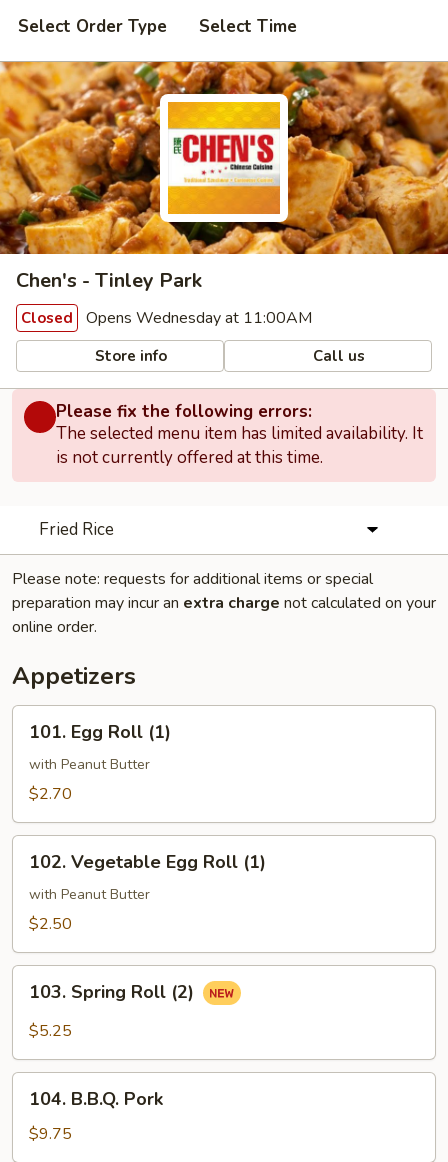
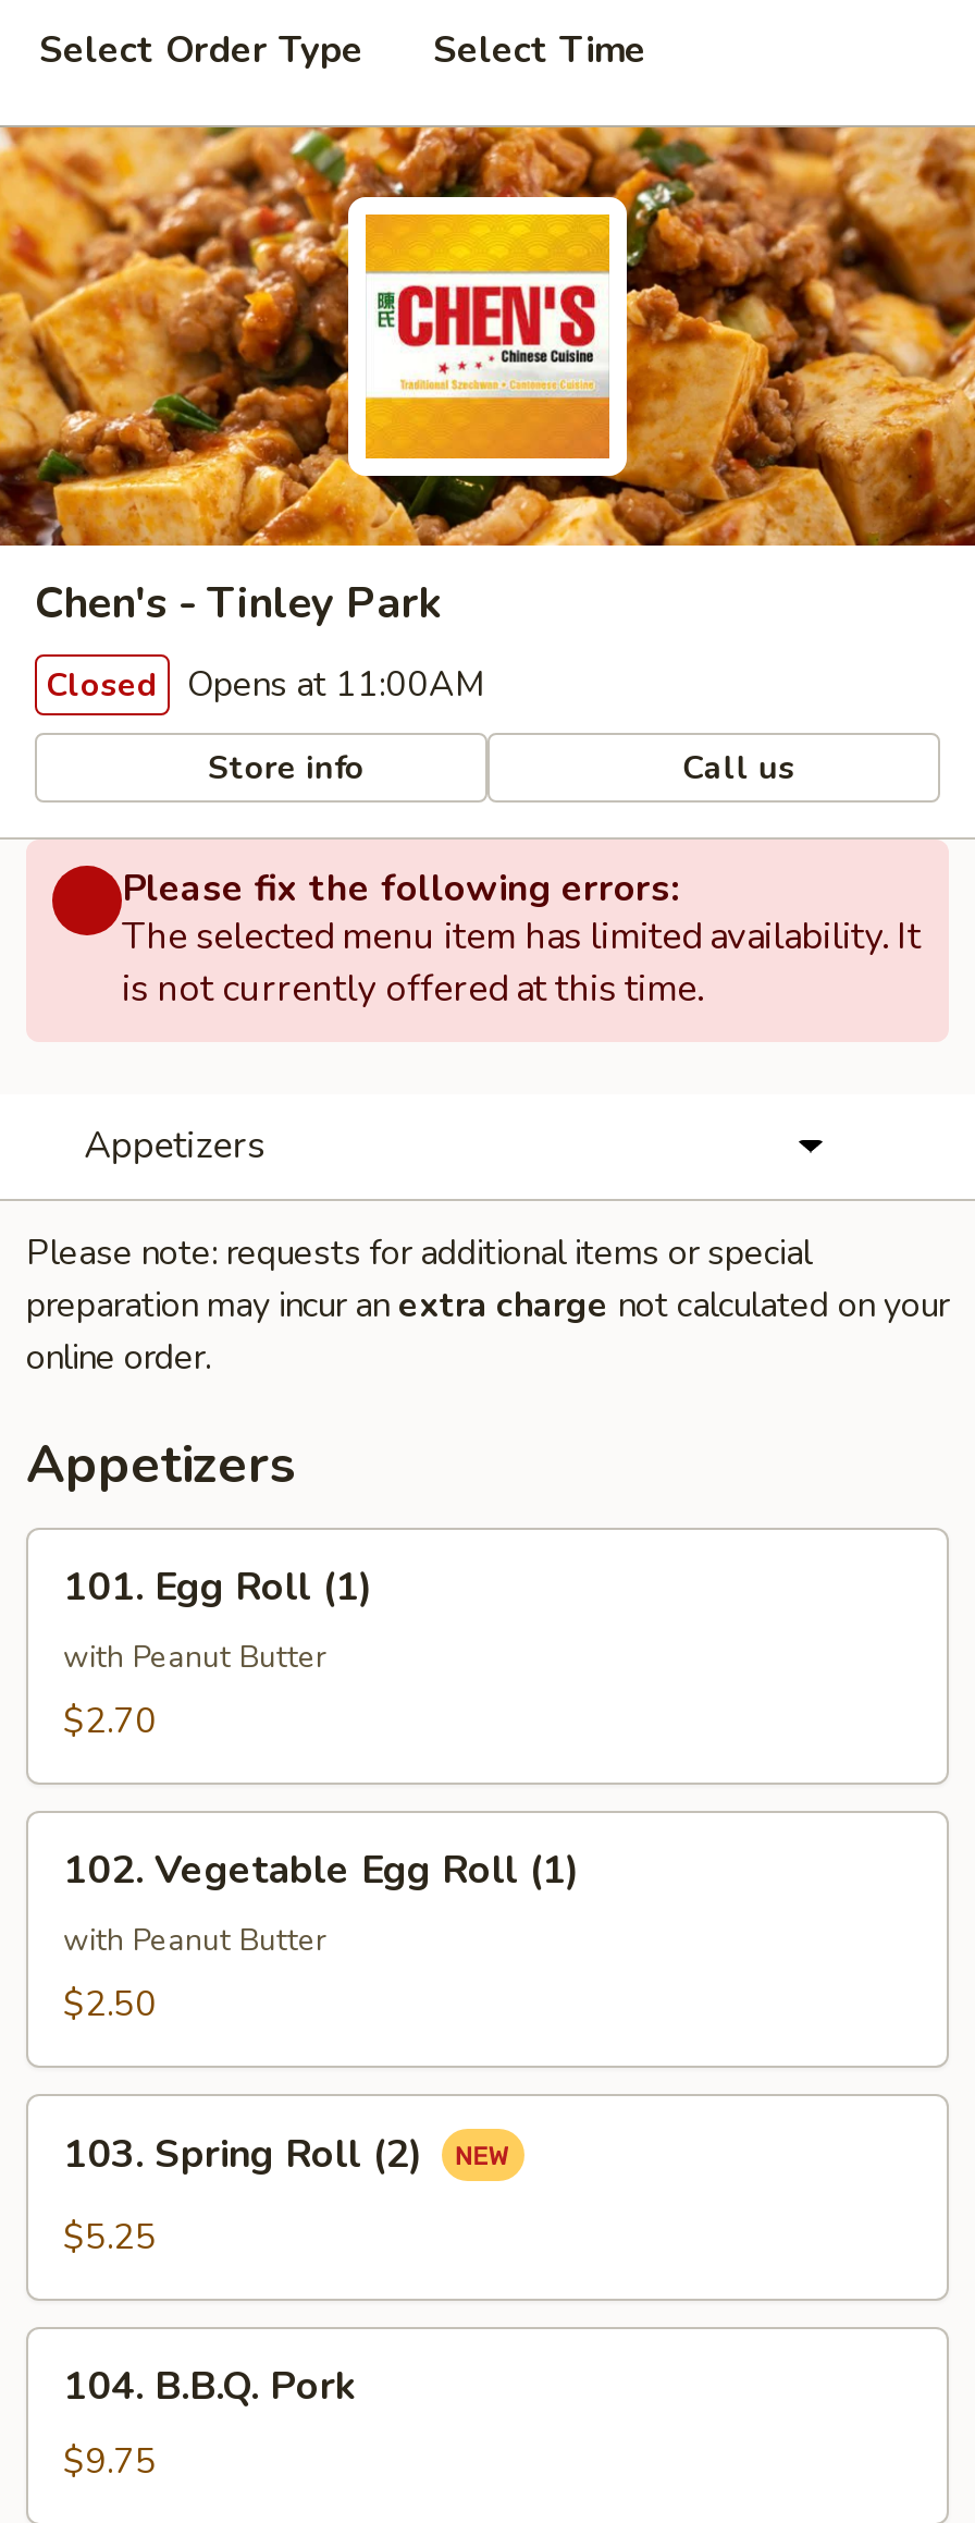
- Closed Opens Wednesday at 11:00AM
+ Closed Opens at 11:00AM

- Fried Rice
+ Appetizers
